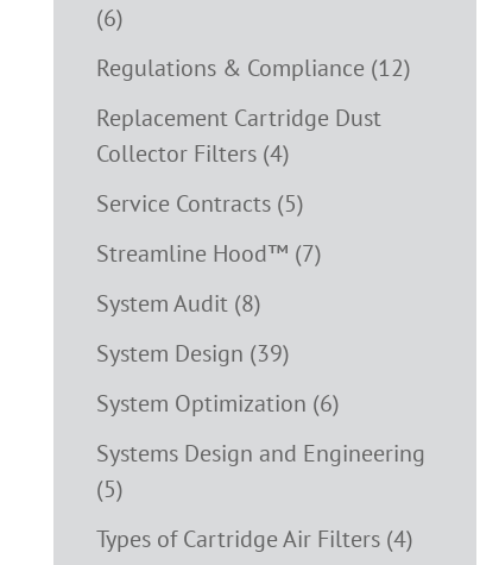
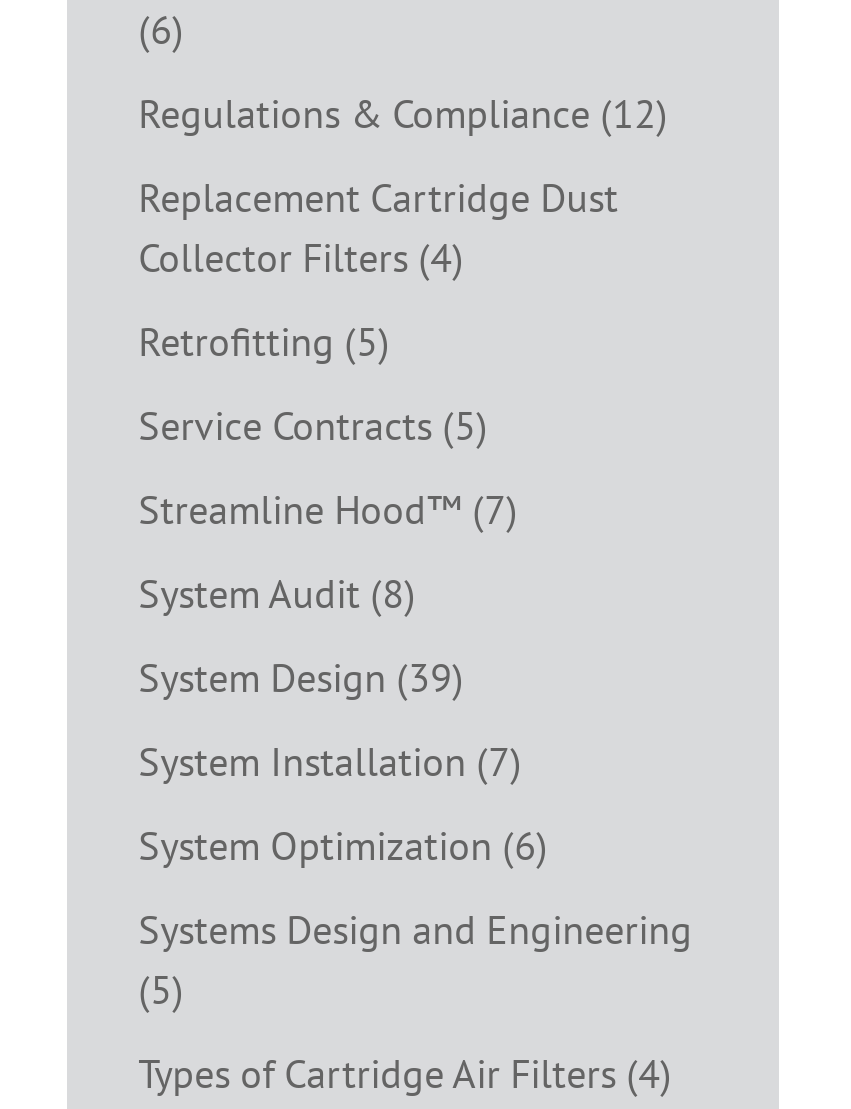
+ Retrofitting (5)

+ System Installation (7)
